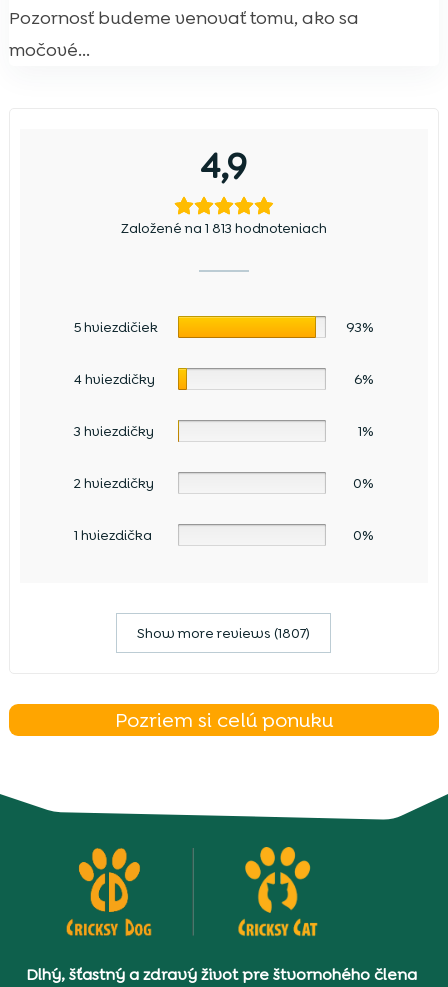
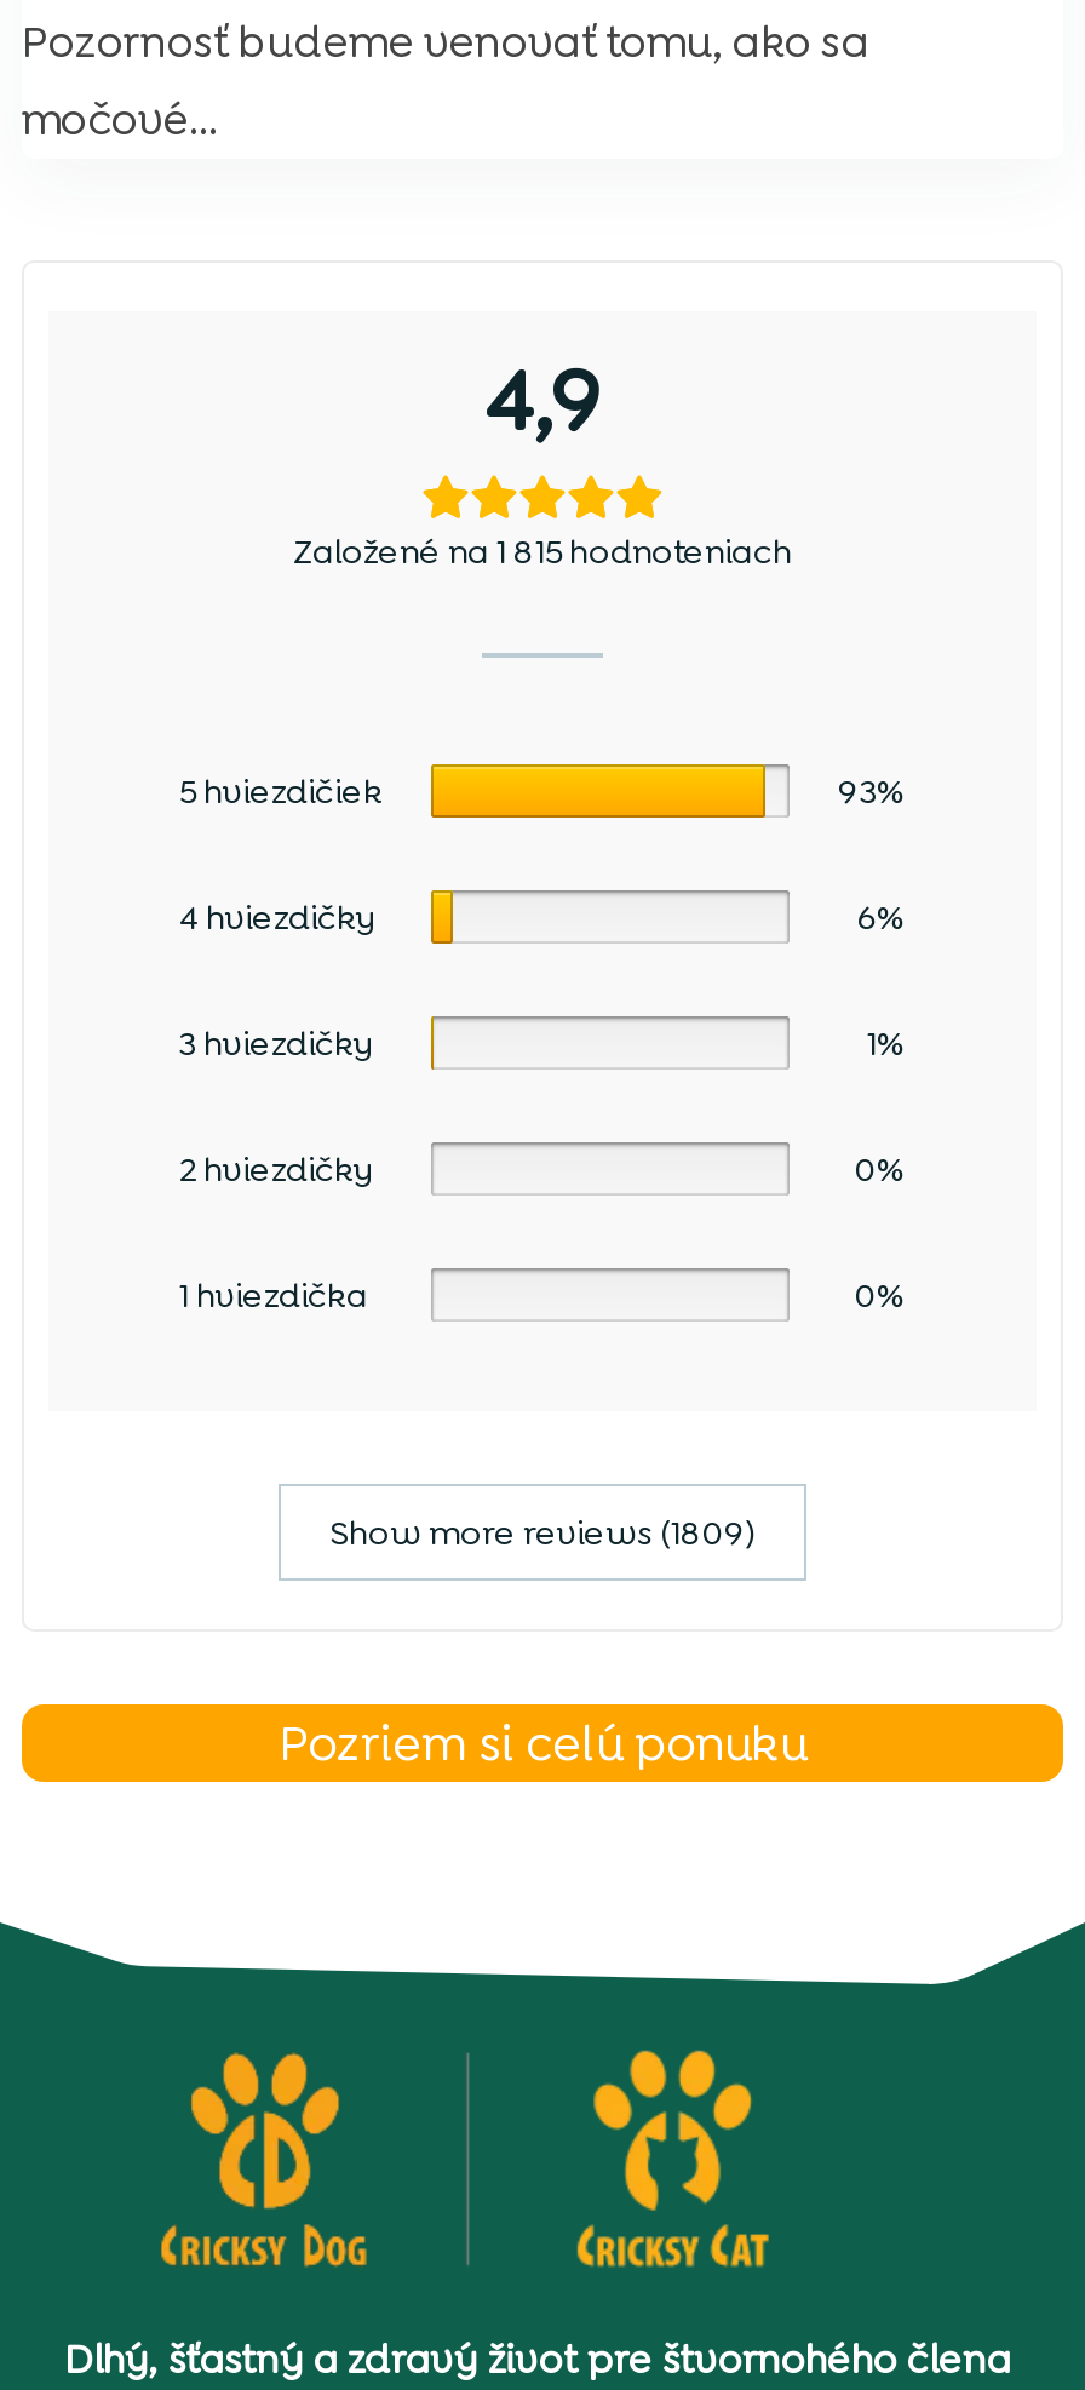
- Založené na 1 813 hodnoteniach
+ Založené na 1 815 hodnoteniach

- Show more reviews (1807)
+ Show more reviews (1809)
